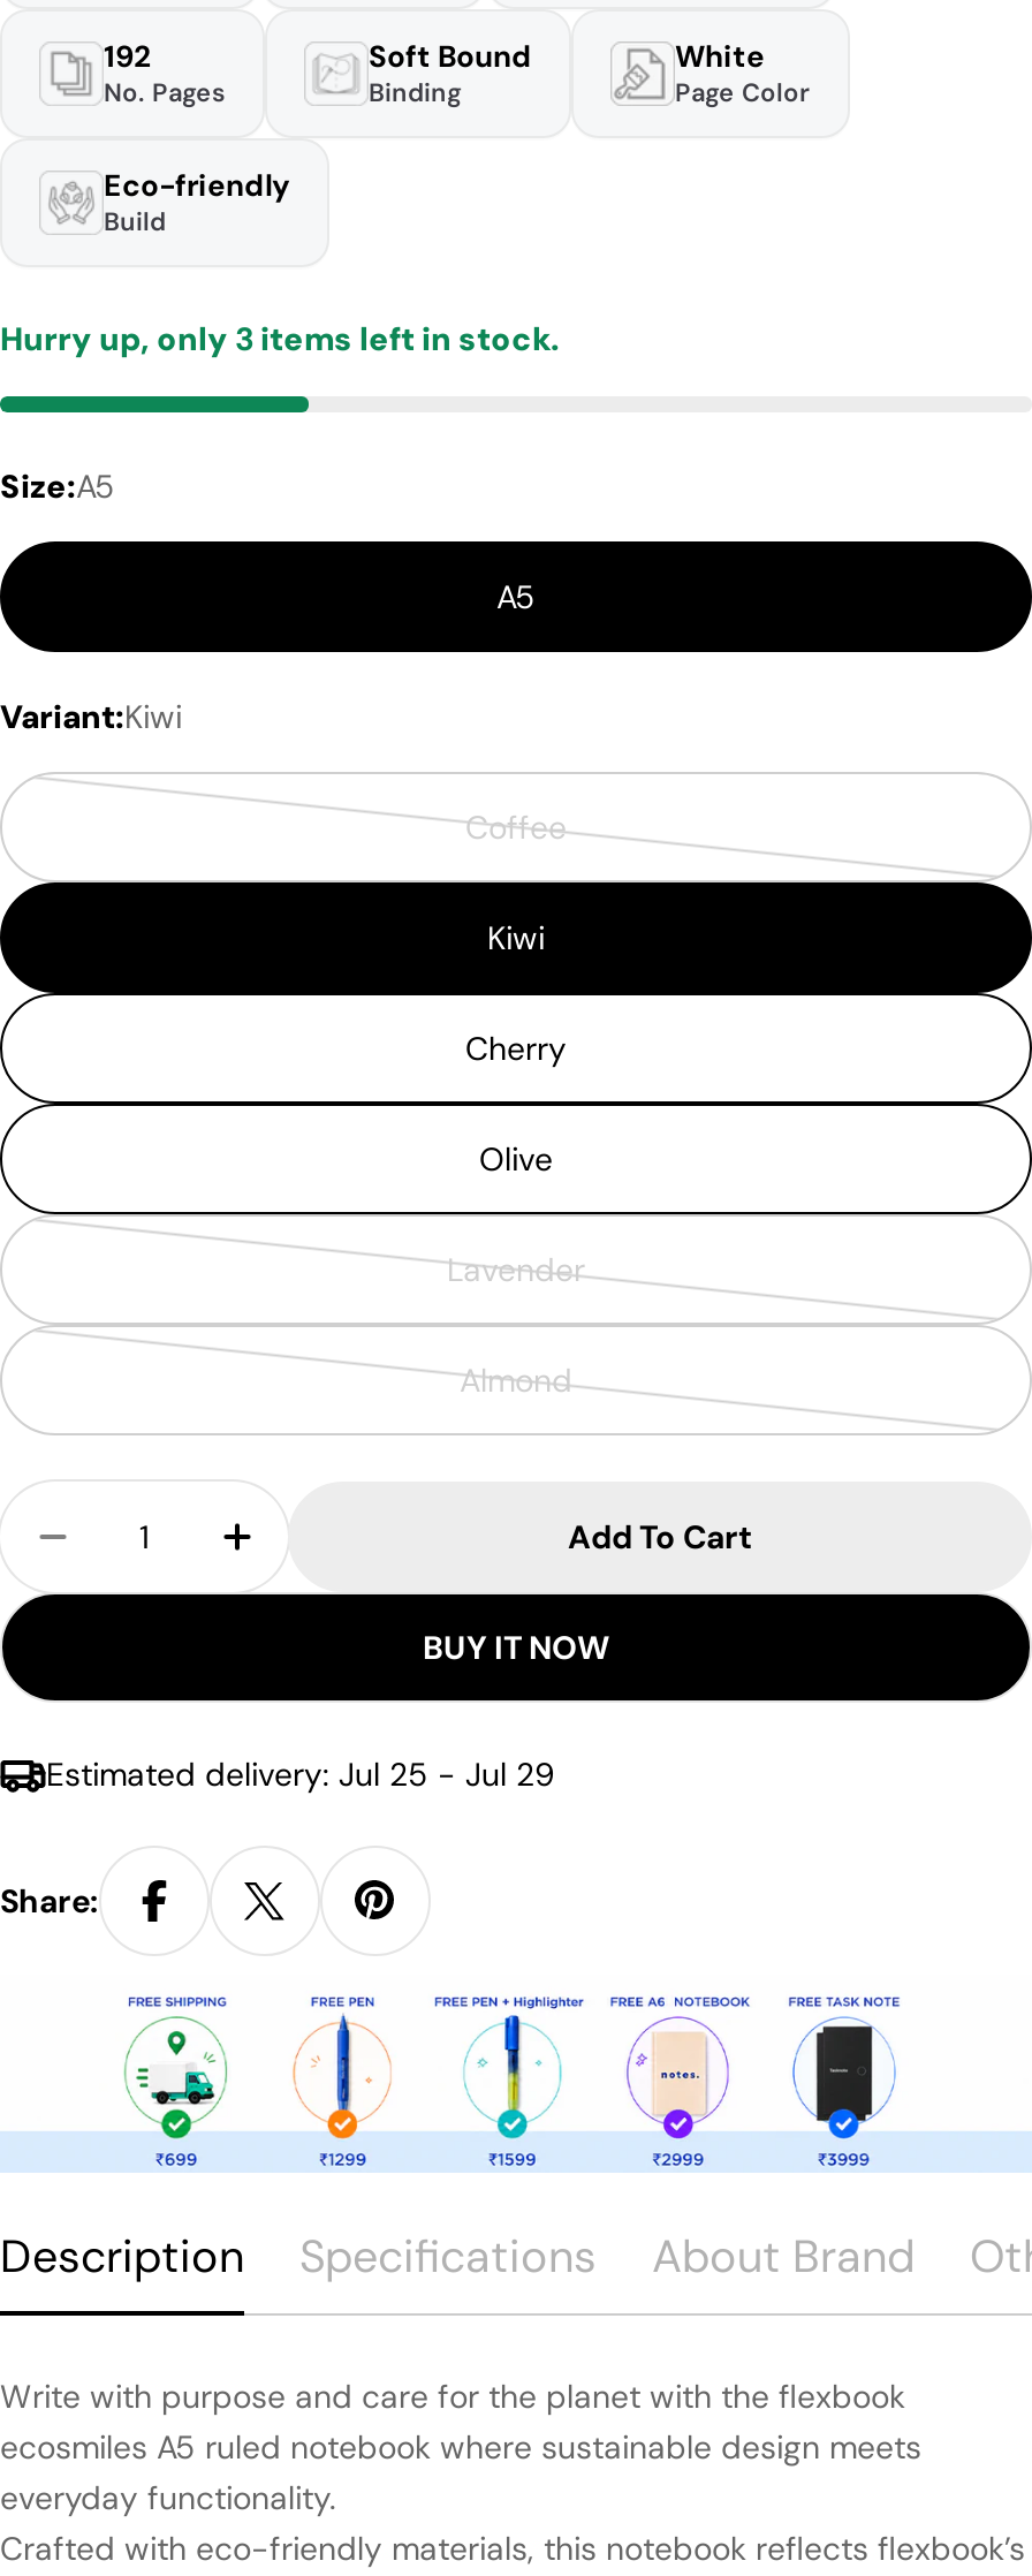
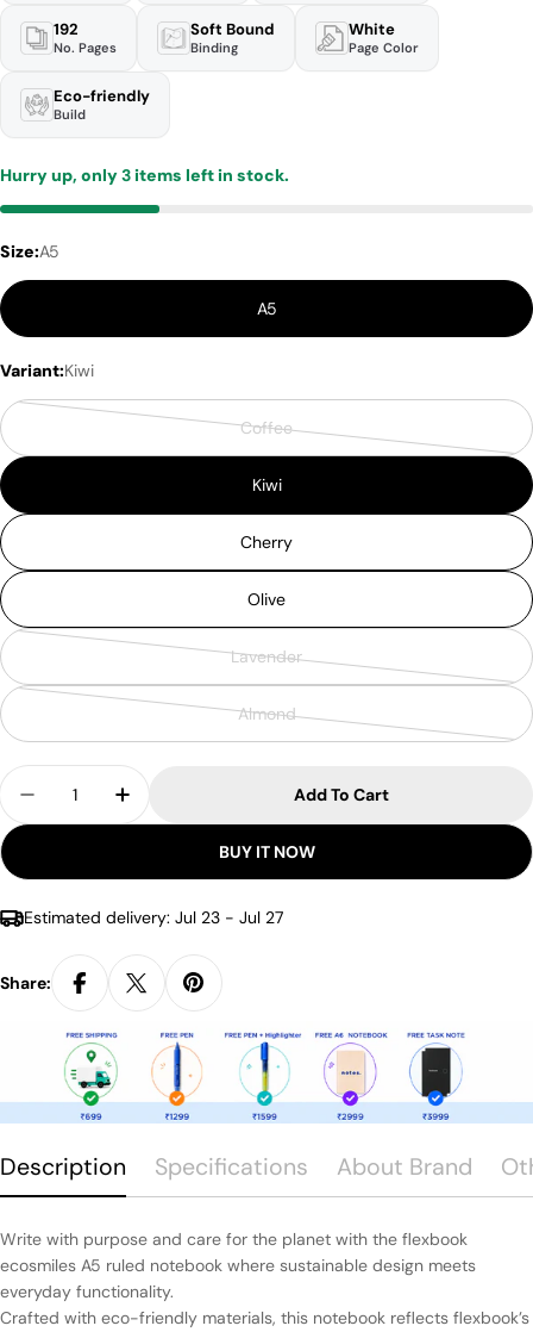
- Estimated delivery: Jul 25 - Jul 29
+ Estimated delivery: Jul 23 - Jul 27
